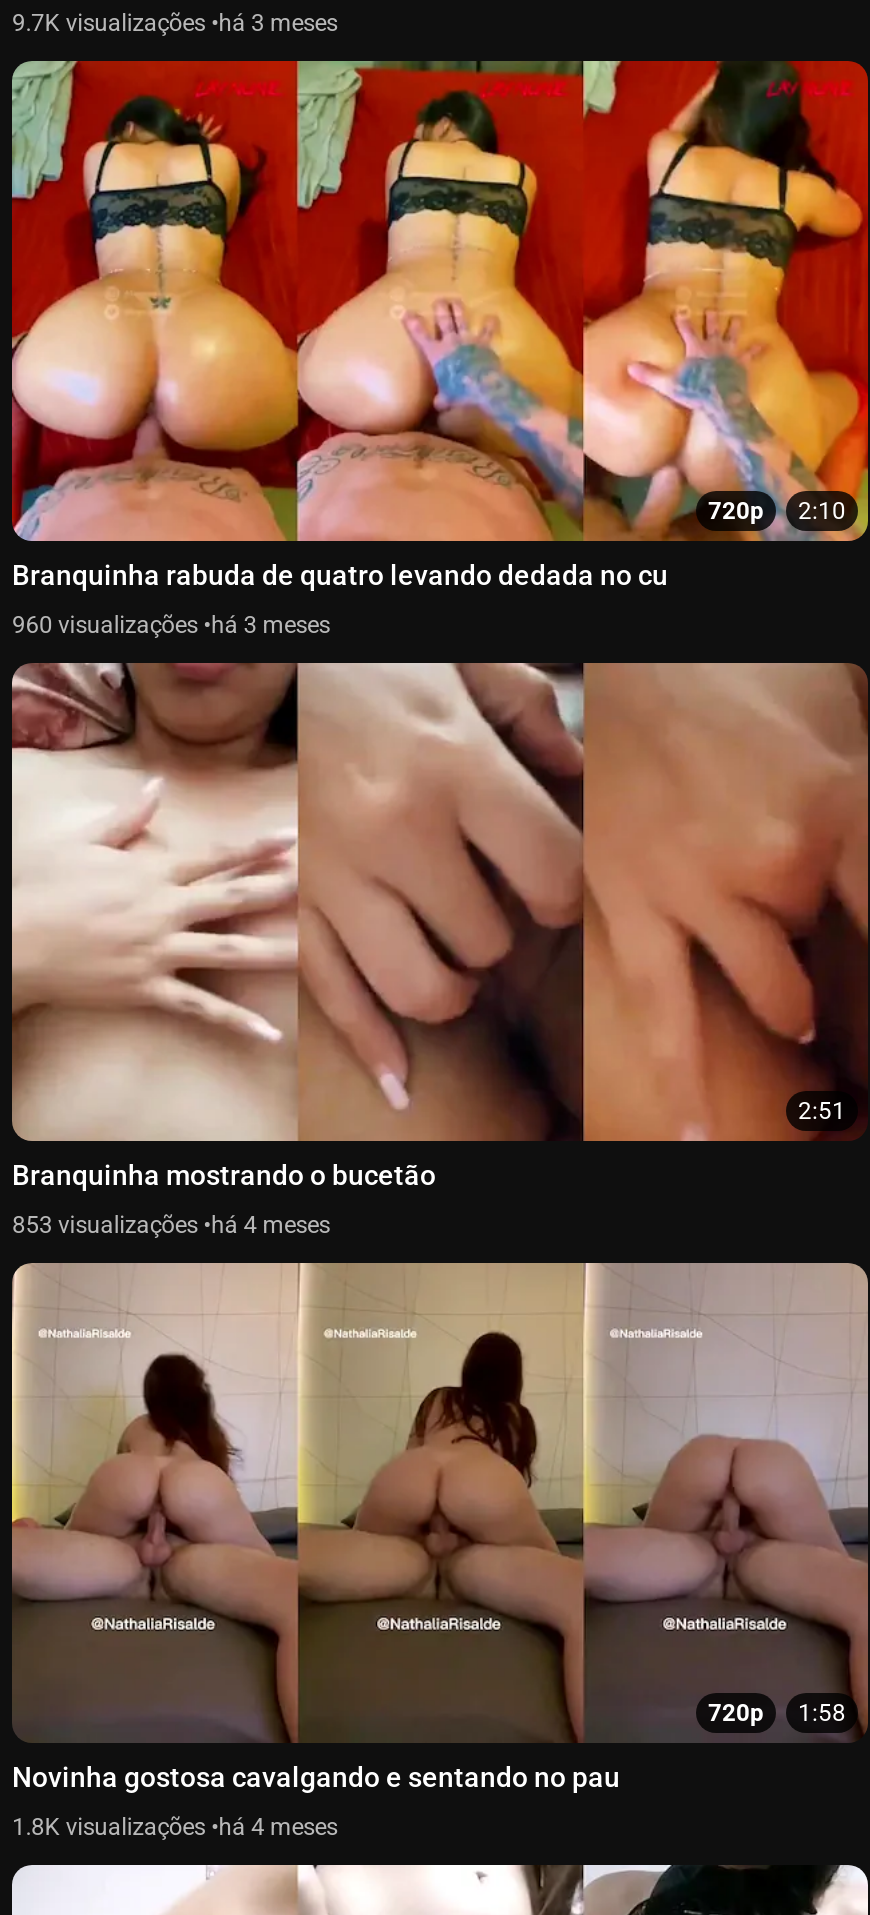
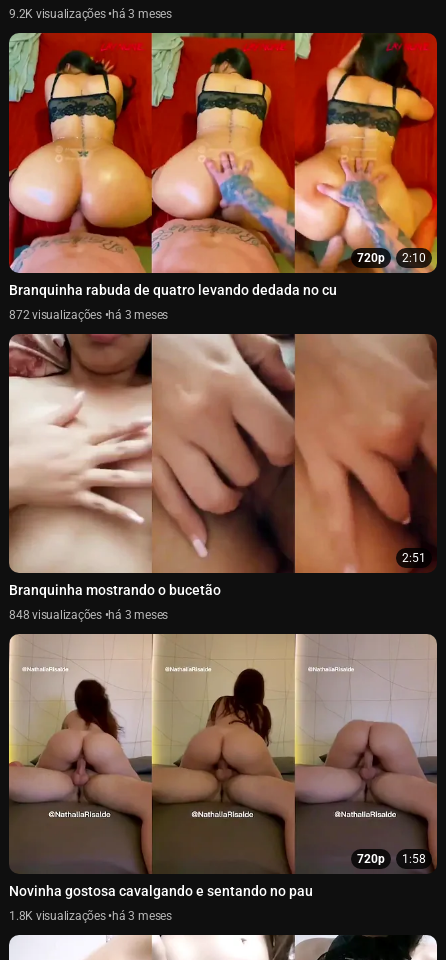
- 9.7K
+ 9.2K

- 960
+ 872

- 853
+ 848

- há 4 meses
+ há 3 meses

- há 4 meses
+ há 3 meses
